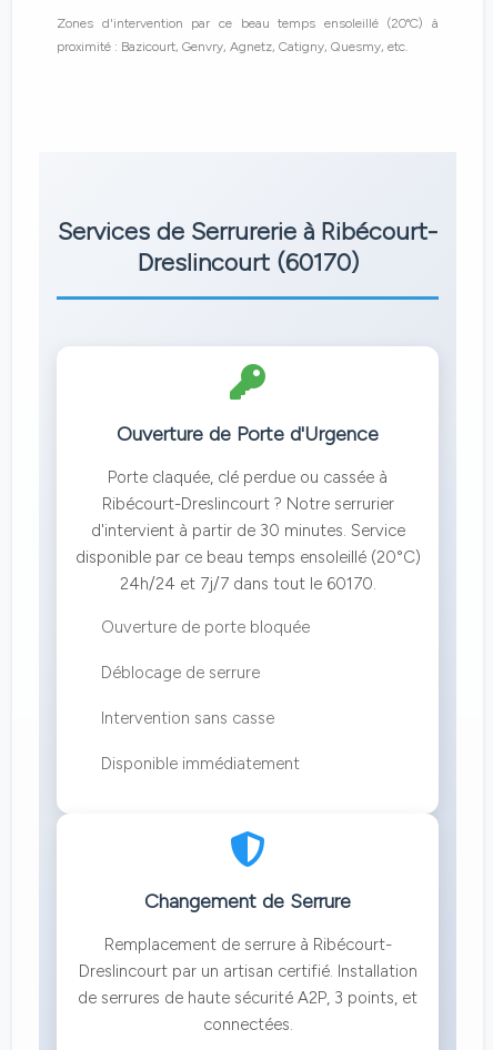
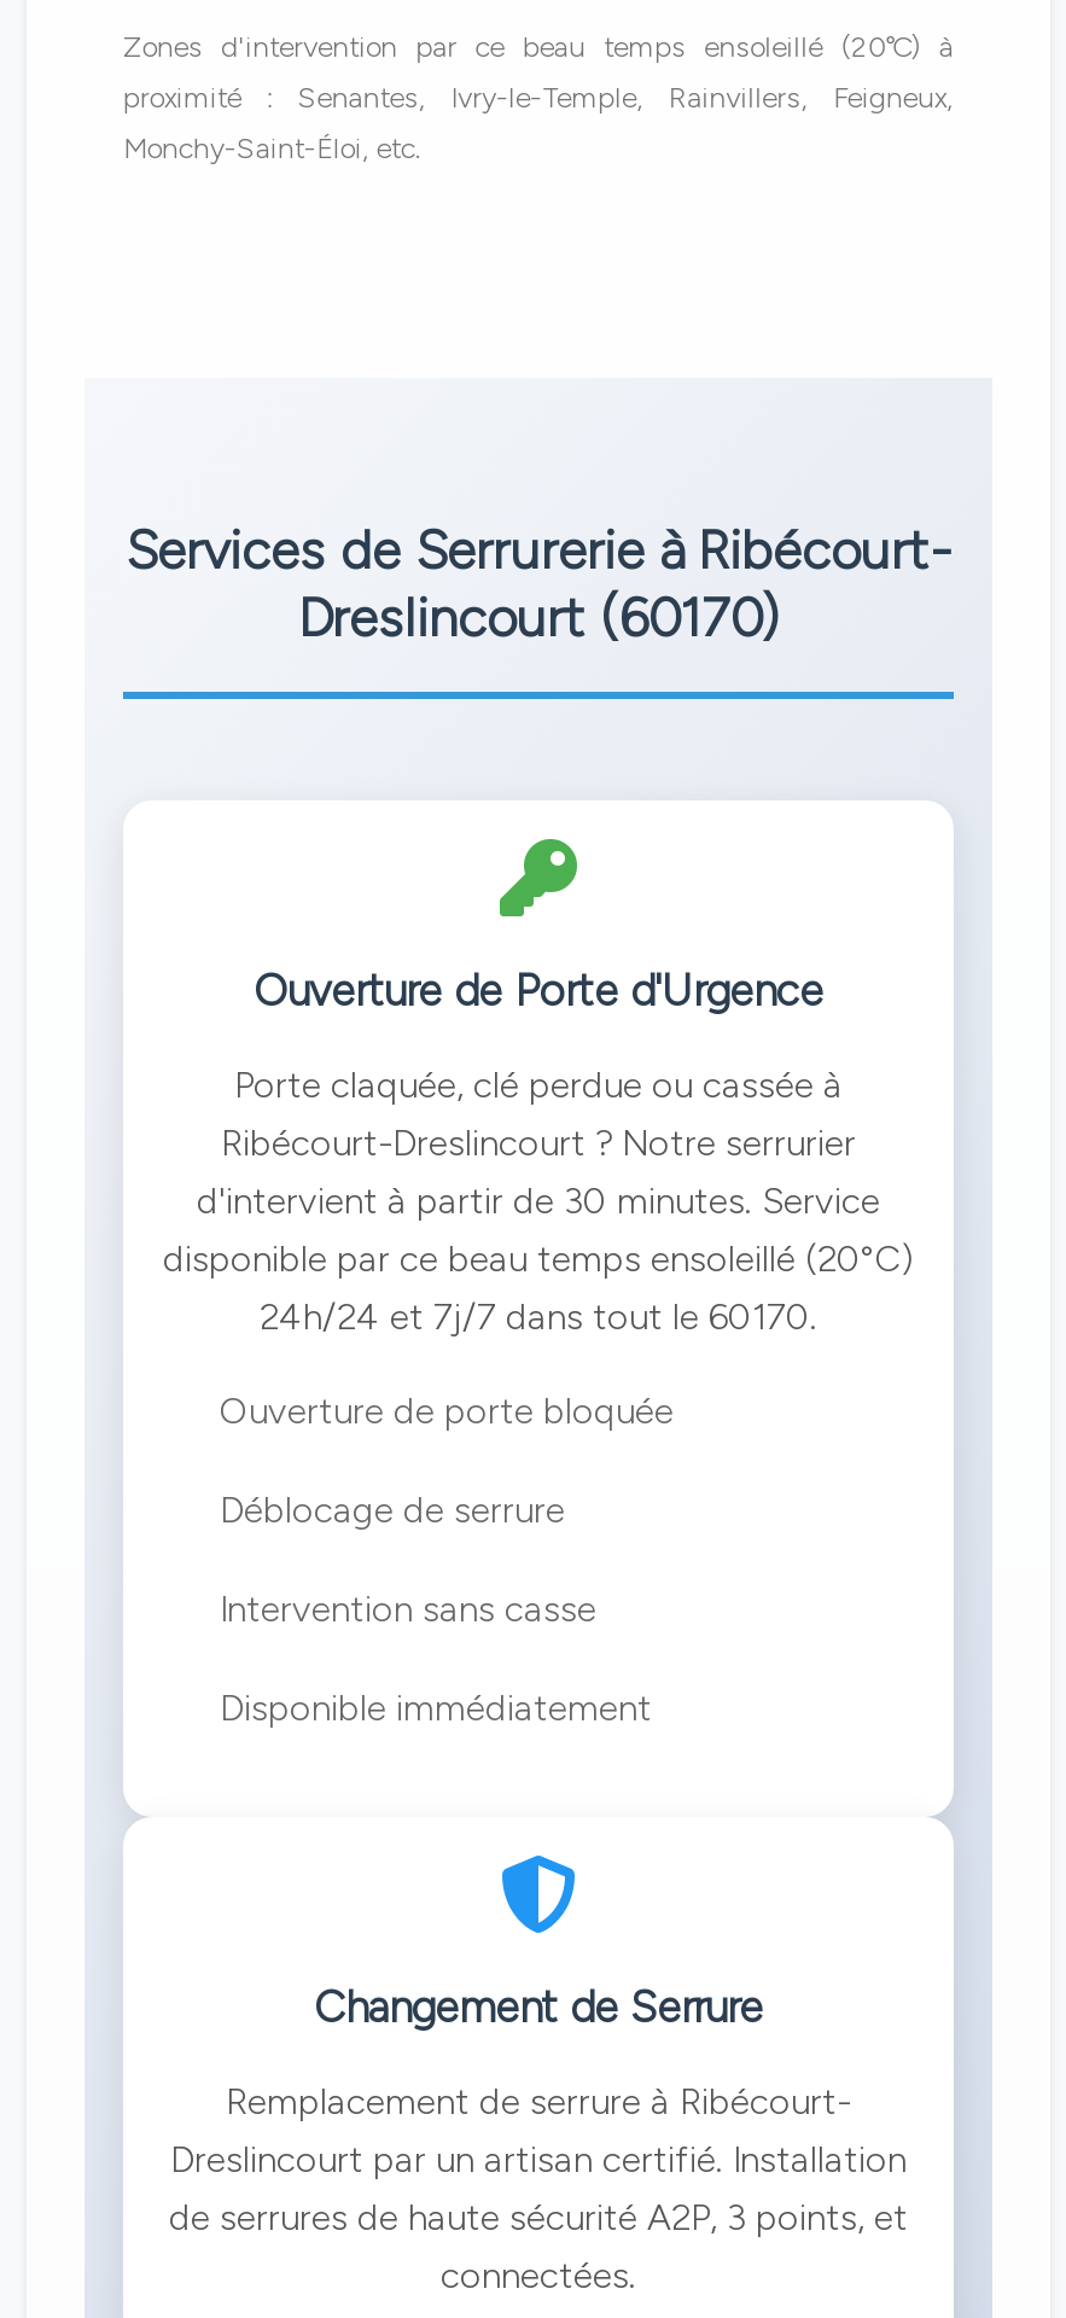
- proximité : Bazicourt, Genvry, Agnetz, Catigny, Quesmy, etc.
+ proximité : Senantes, Ivry-le-Temple, Rainvillers, Feigneux,
+ Monchy-Saint-Éloi, etc.
